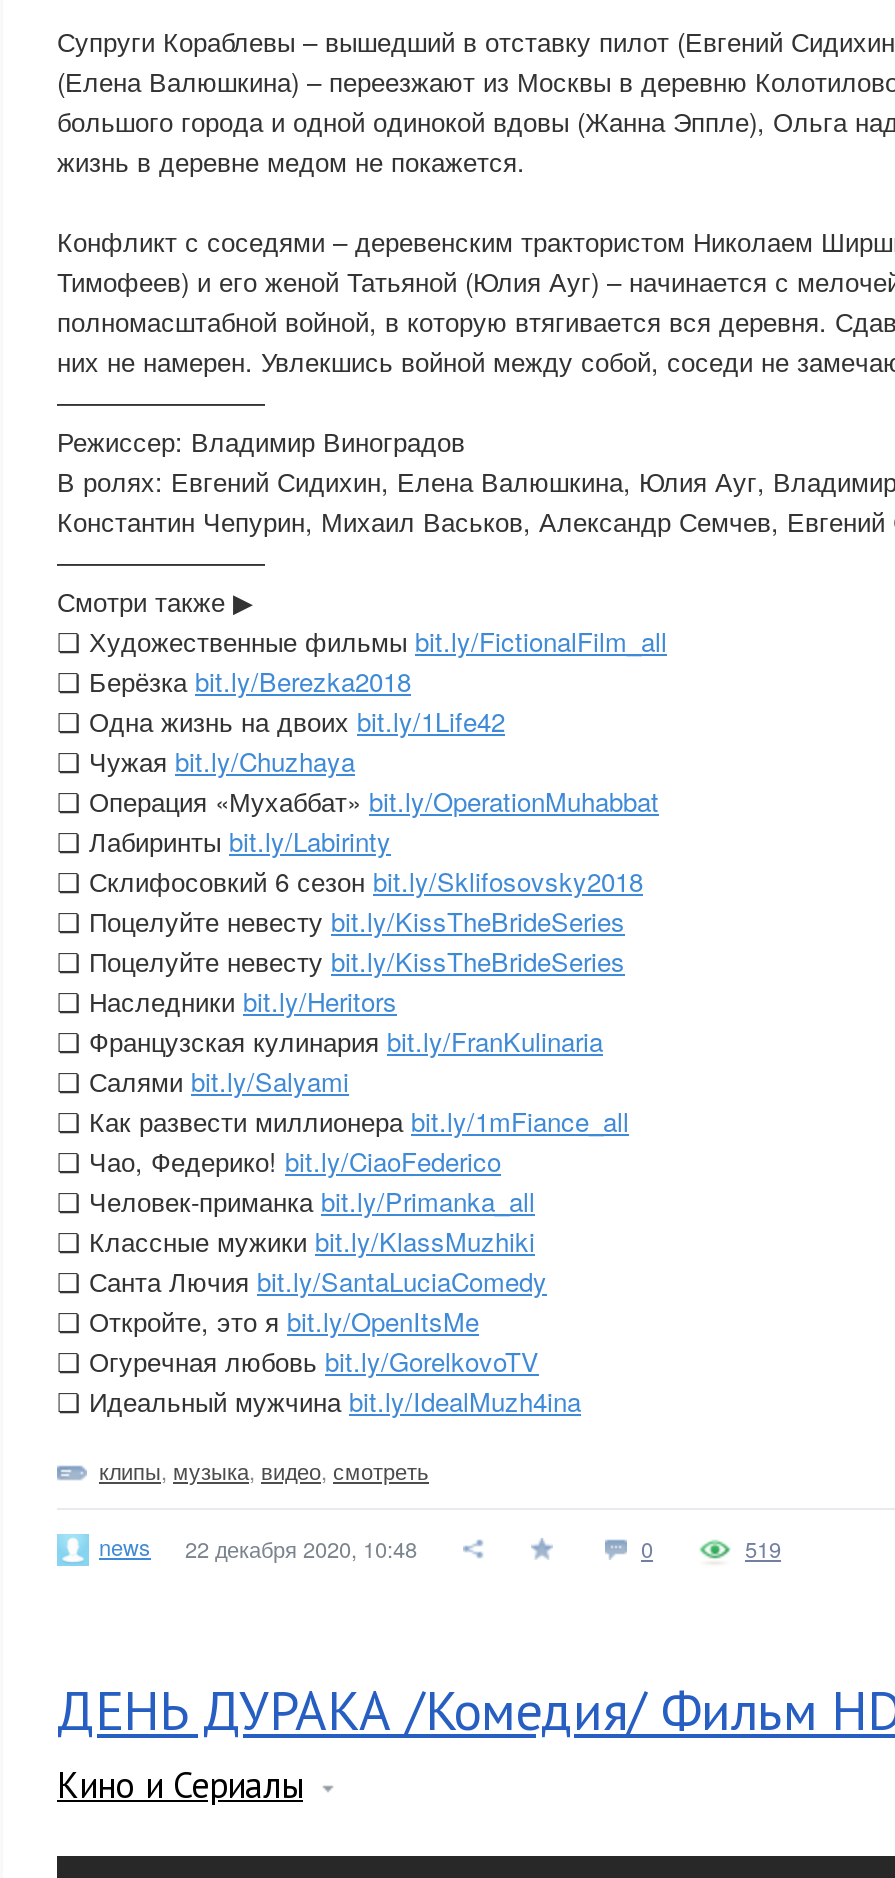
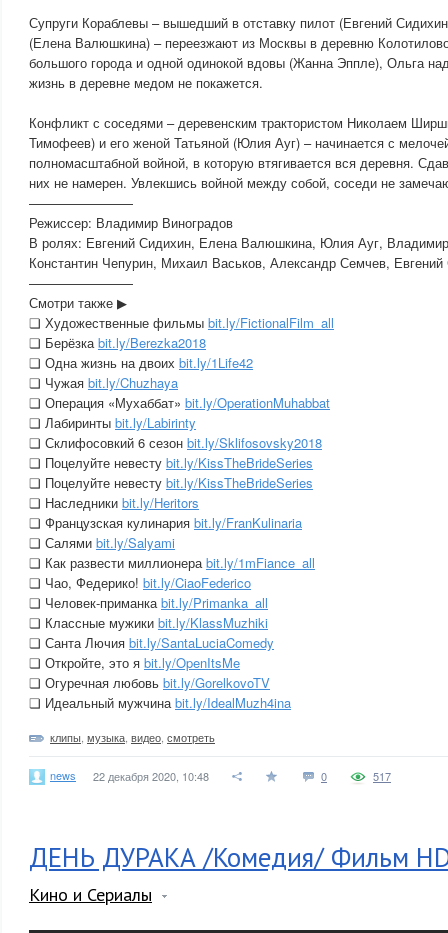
- 519
+ 517
